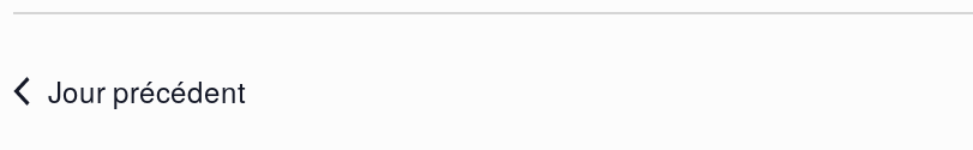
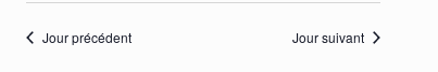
+ Jour suivant
